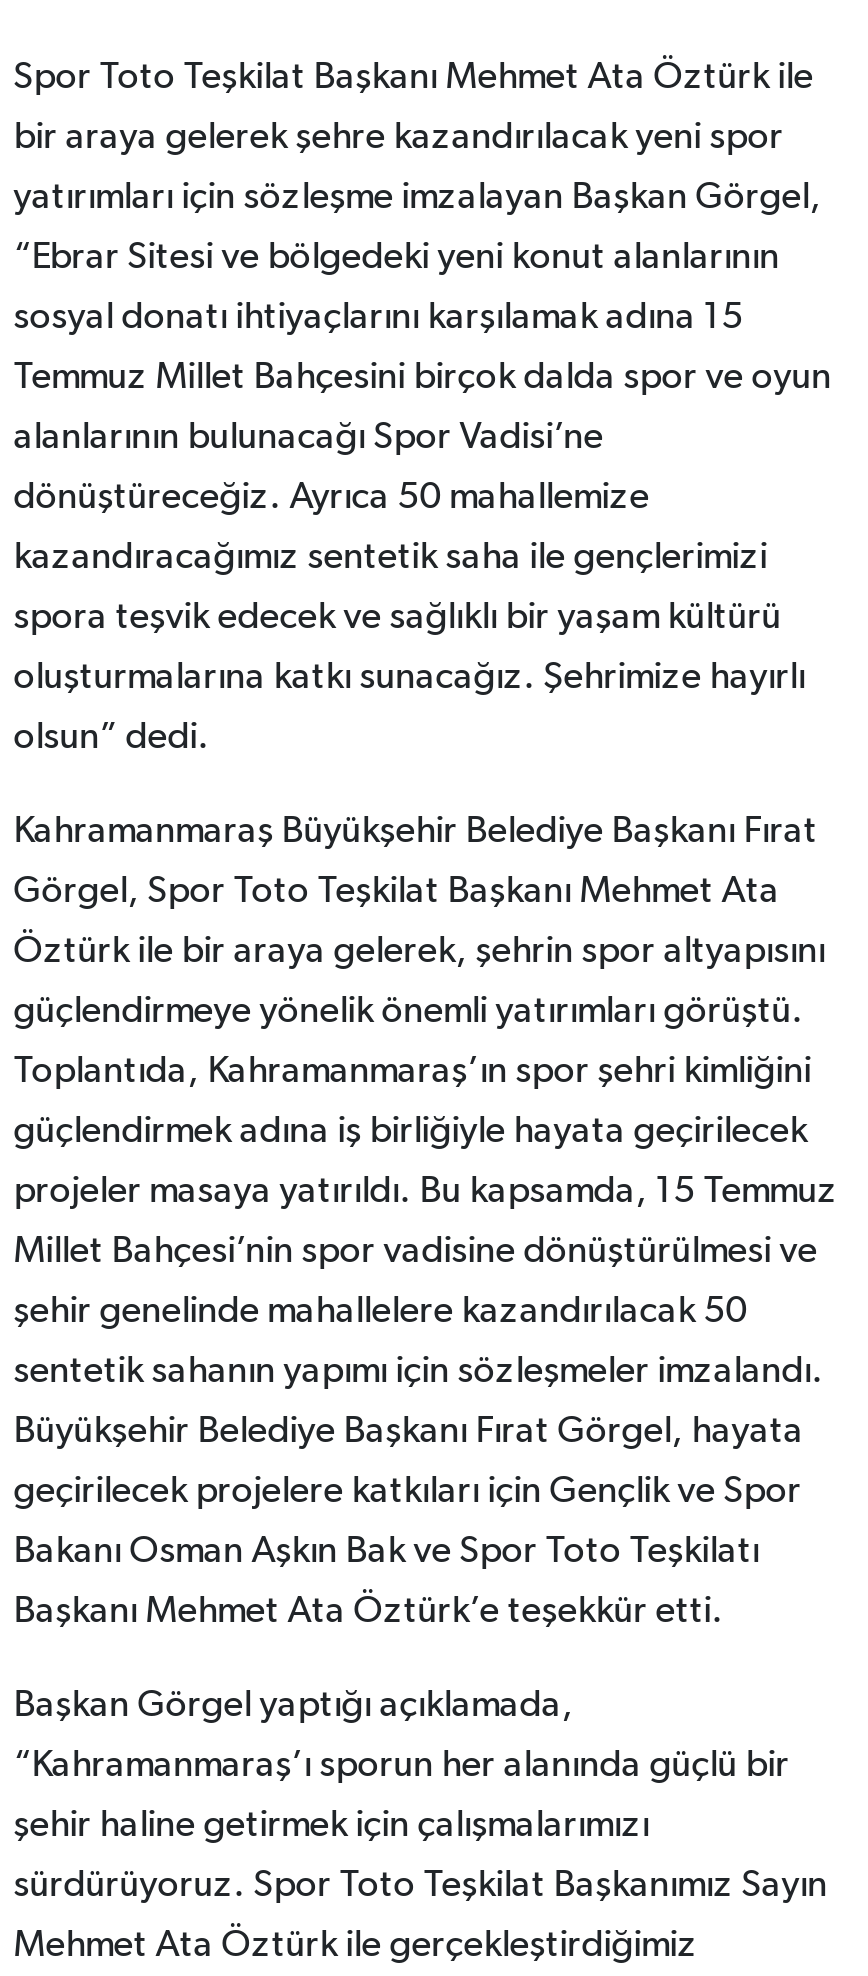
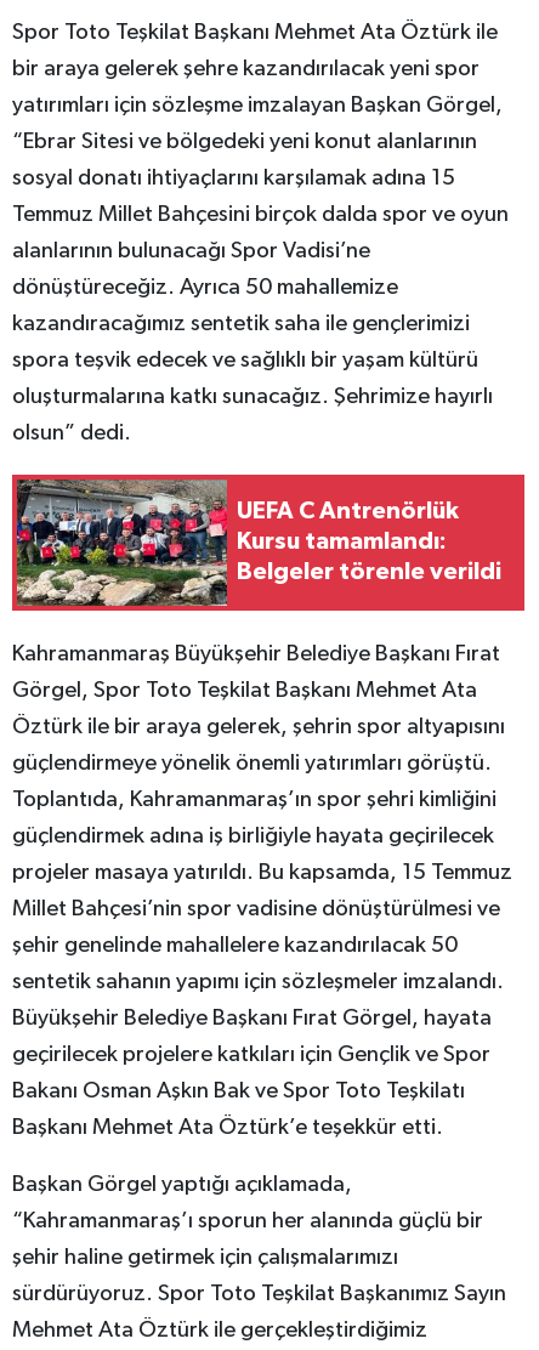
+ [image]
+ UEFA C Antrenörlük
+ Kursu tamamlandı:
+ Belgeler törenle verildi
